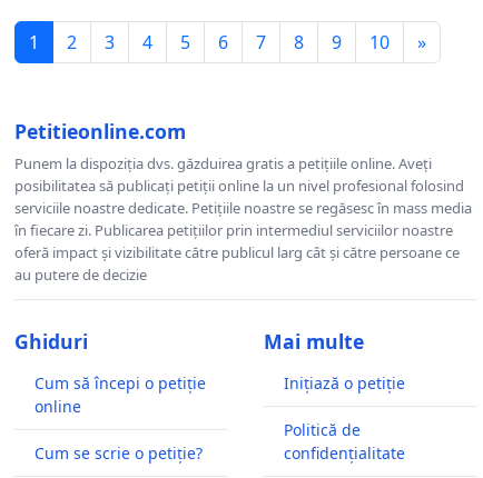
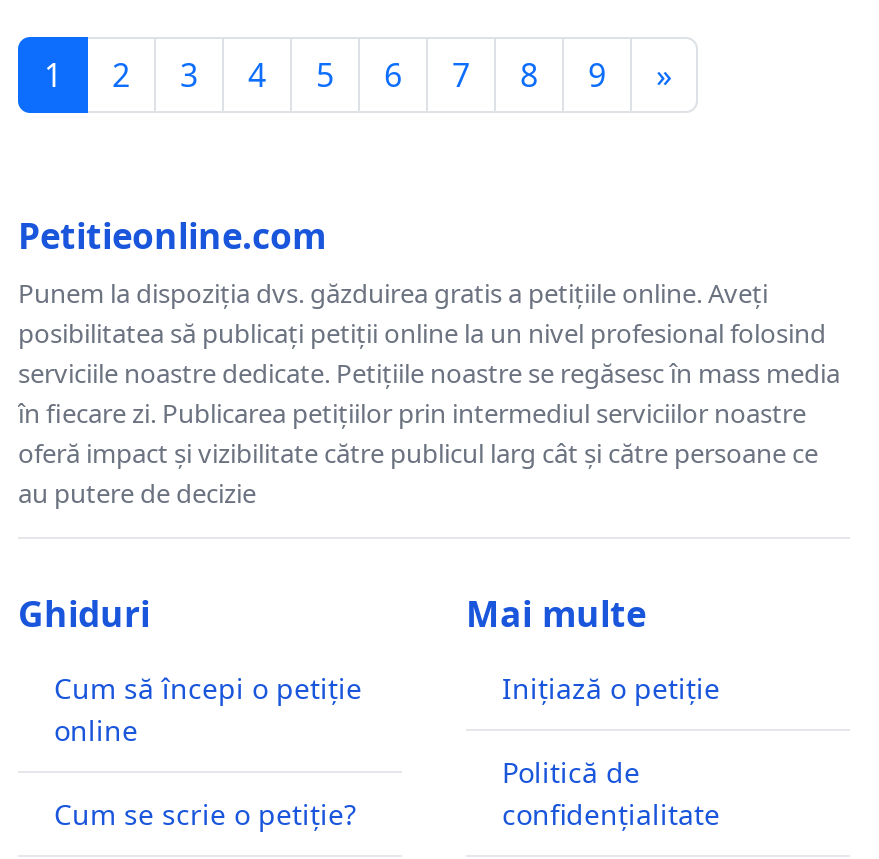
- 10
